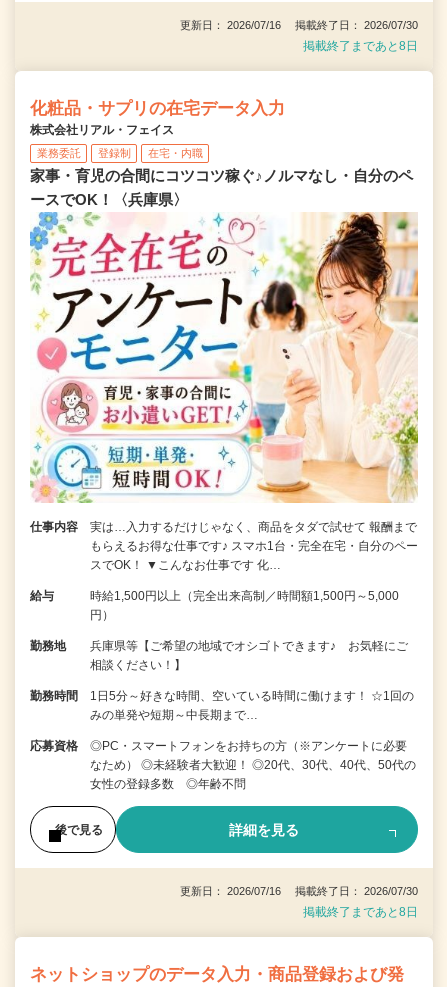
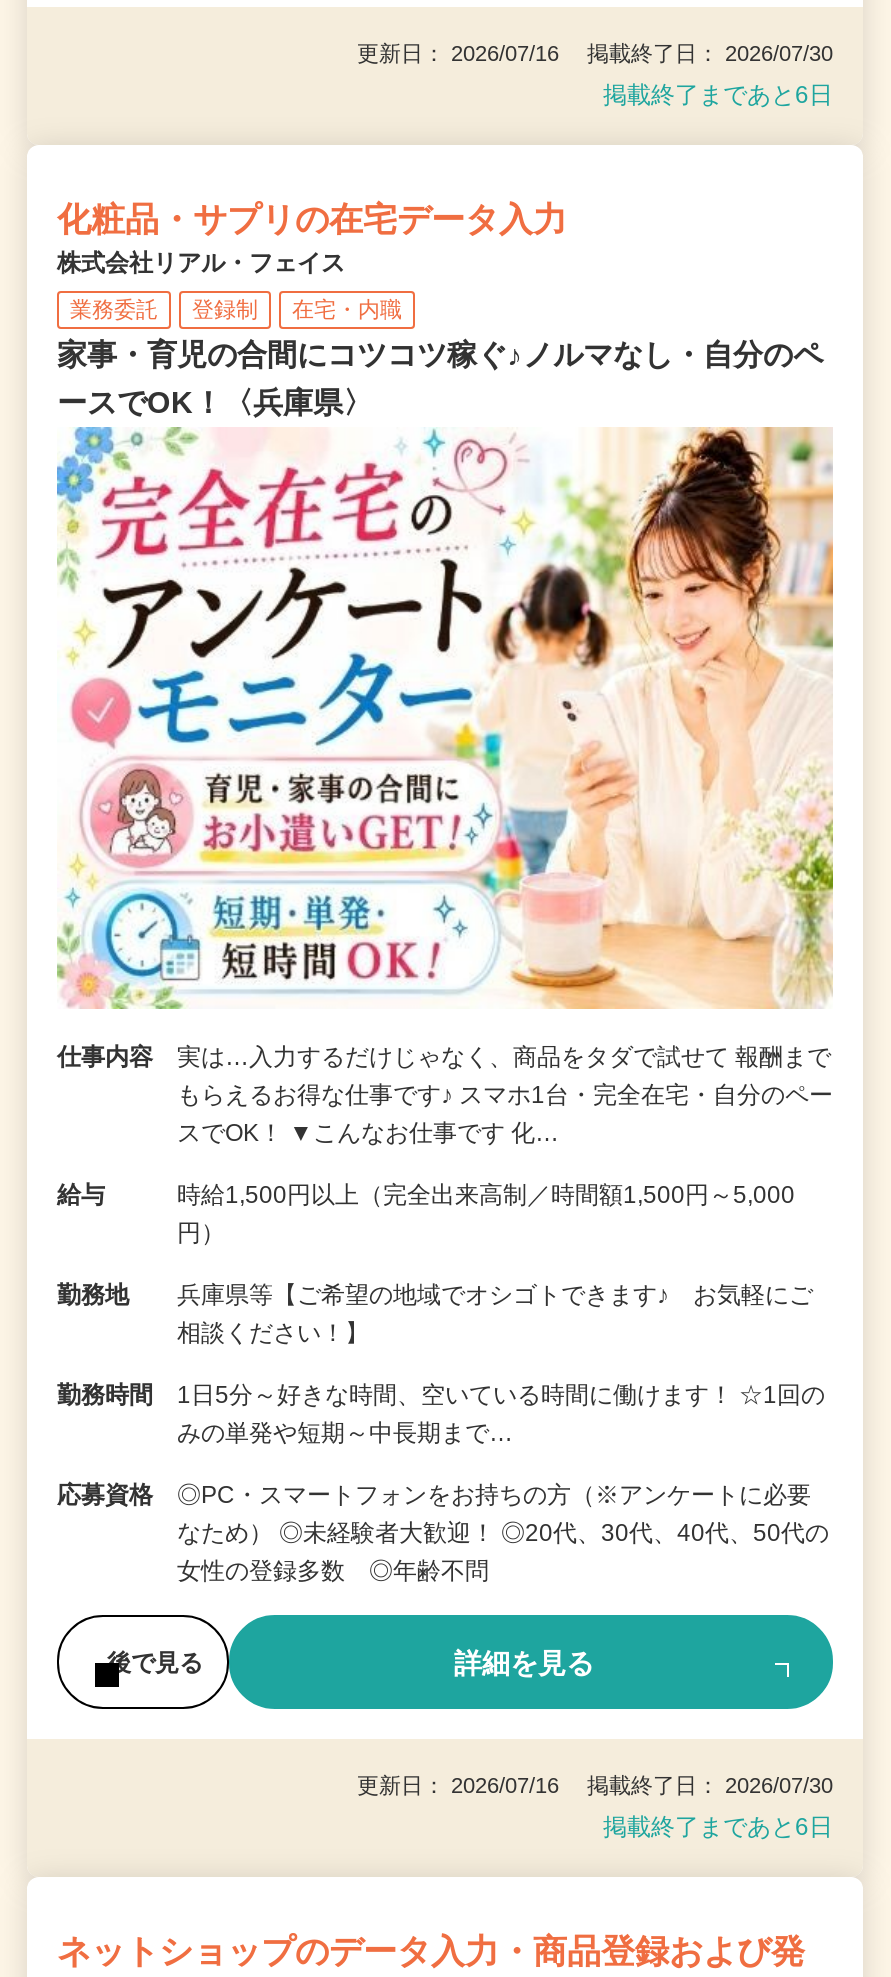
- 掲載終了まであと8日
+ 掲載終了まであと6日

- 掲載終了まであと8日
+ 掲載終了まであと6日
